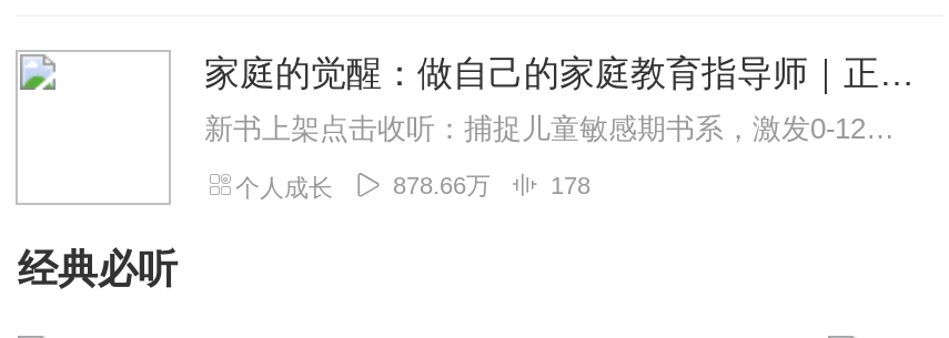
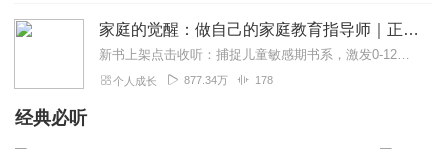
- 878.66万
+ 877.34万
